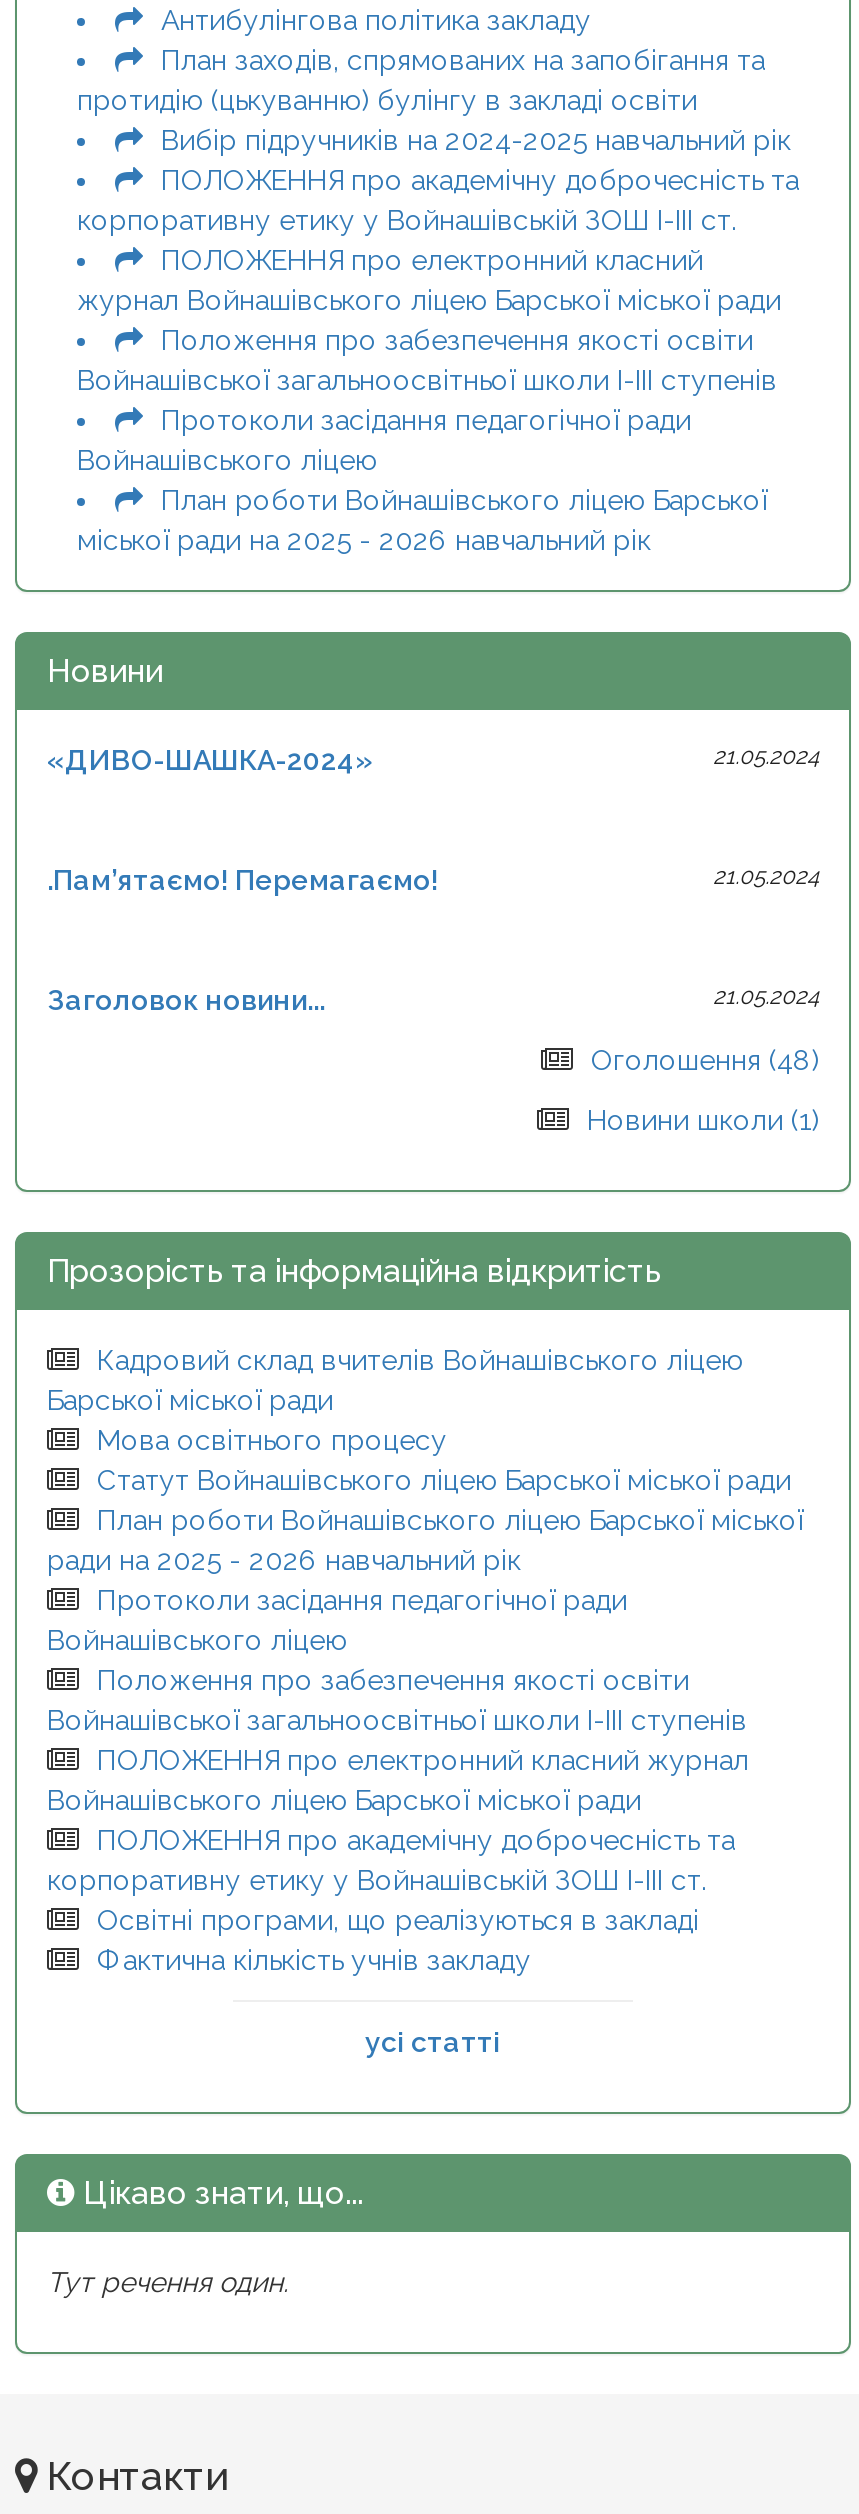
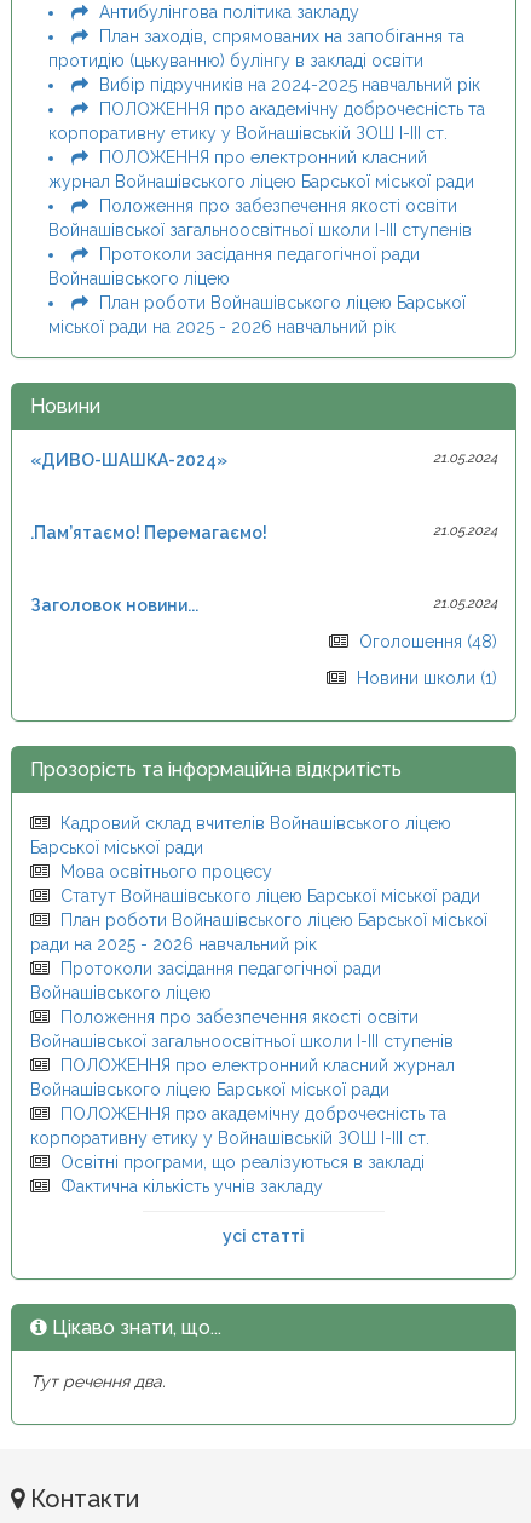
- Тут речення один.
+ Тут речення два.
